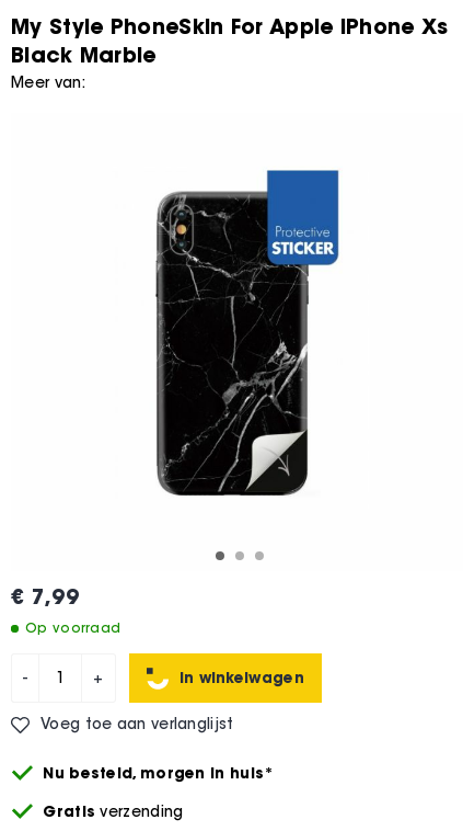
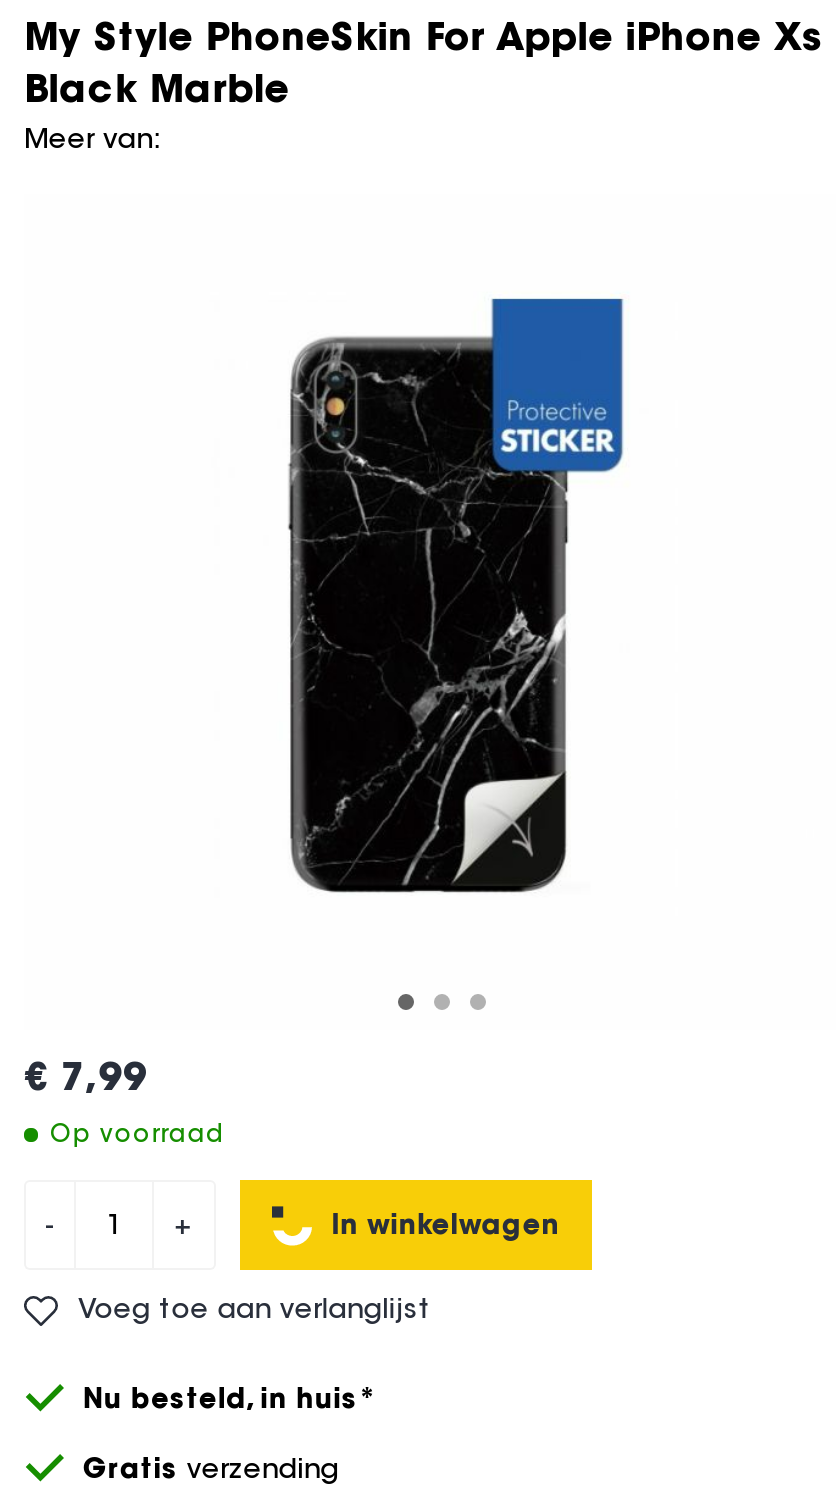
- Nu besteld, morgen in huis*
+ Nu besteld, in huis*
